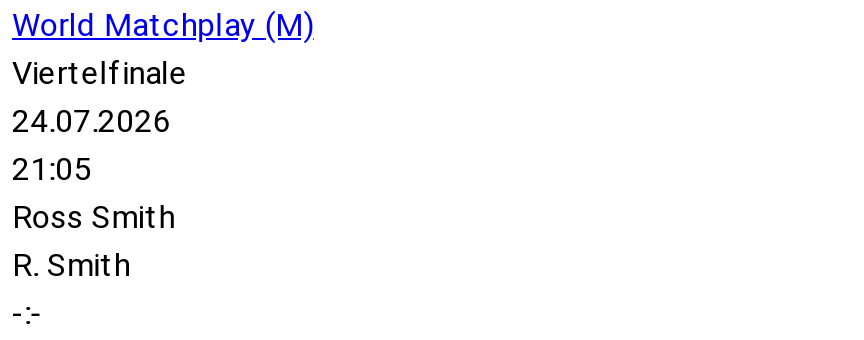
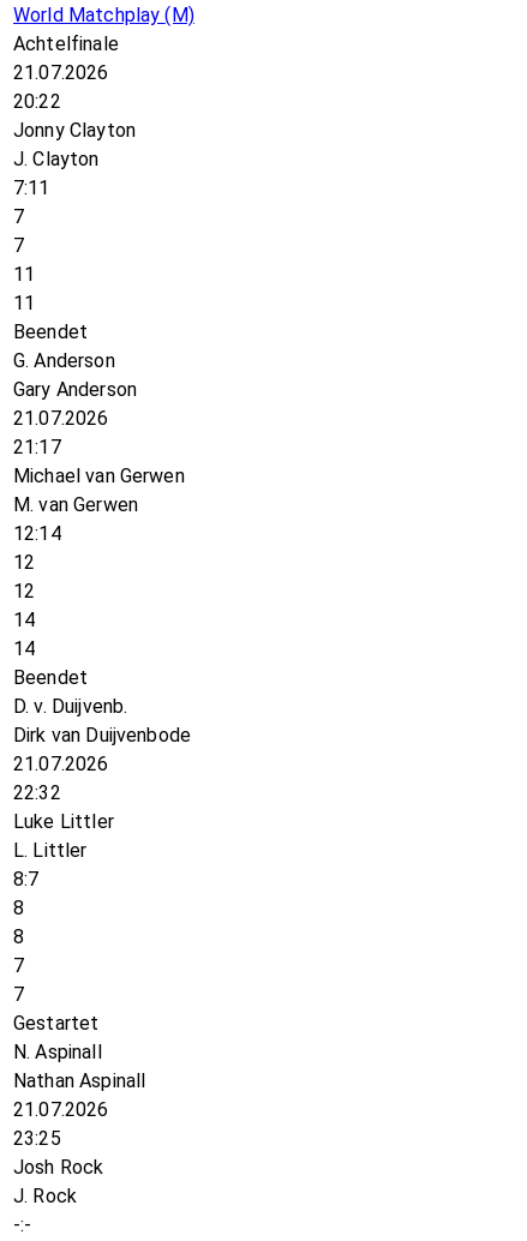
- Viertelfinale
- 24.07.2026
- 21:05
- Ross Smith
- R. Smith
+ Achtelfinale
+ 21.07.2026
+ 20:22
+ Jonny Clayton
+ J. Clayton
+ 7:11
+ 7
+ 7
+ 11
+ 11
+ Beendet
+ G. Anderson
+ Gary Anderson
+ 21.07.2026
+ 21:17
+ Michael van Gerwen
+ M. van Gerwen
+ 12:14
+ 12
+ 12
+ 14
+ 14
+ Beendet
+ D. v. Duijvenb.
+ Dirk van Duijvenbode
+ 21.07.2026
+ 22:32
+ Luke Littler
+ L. Littler
+ 8:7
+ 8
+ 8
+ 7
+ 7
+ Gestartet
+ N. Aspinall
+ Nathan Aspinall
+ 21.07.2026
+ 23:25
+ Josh Rock
+ J. Rock
